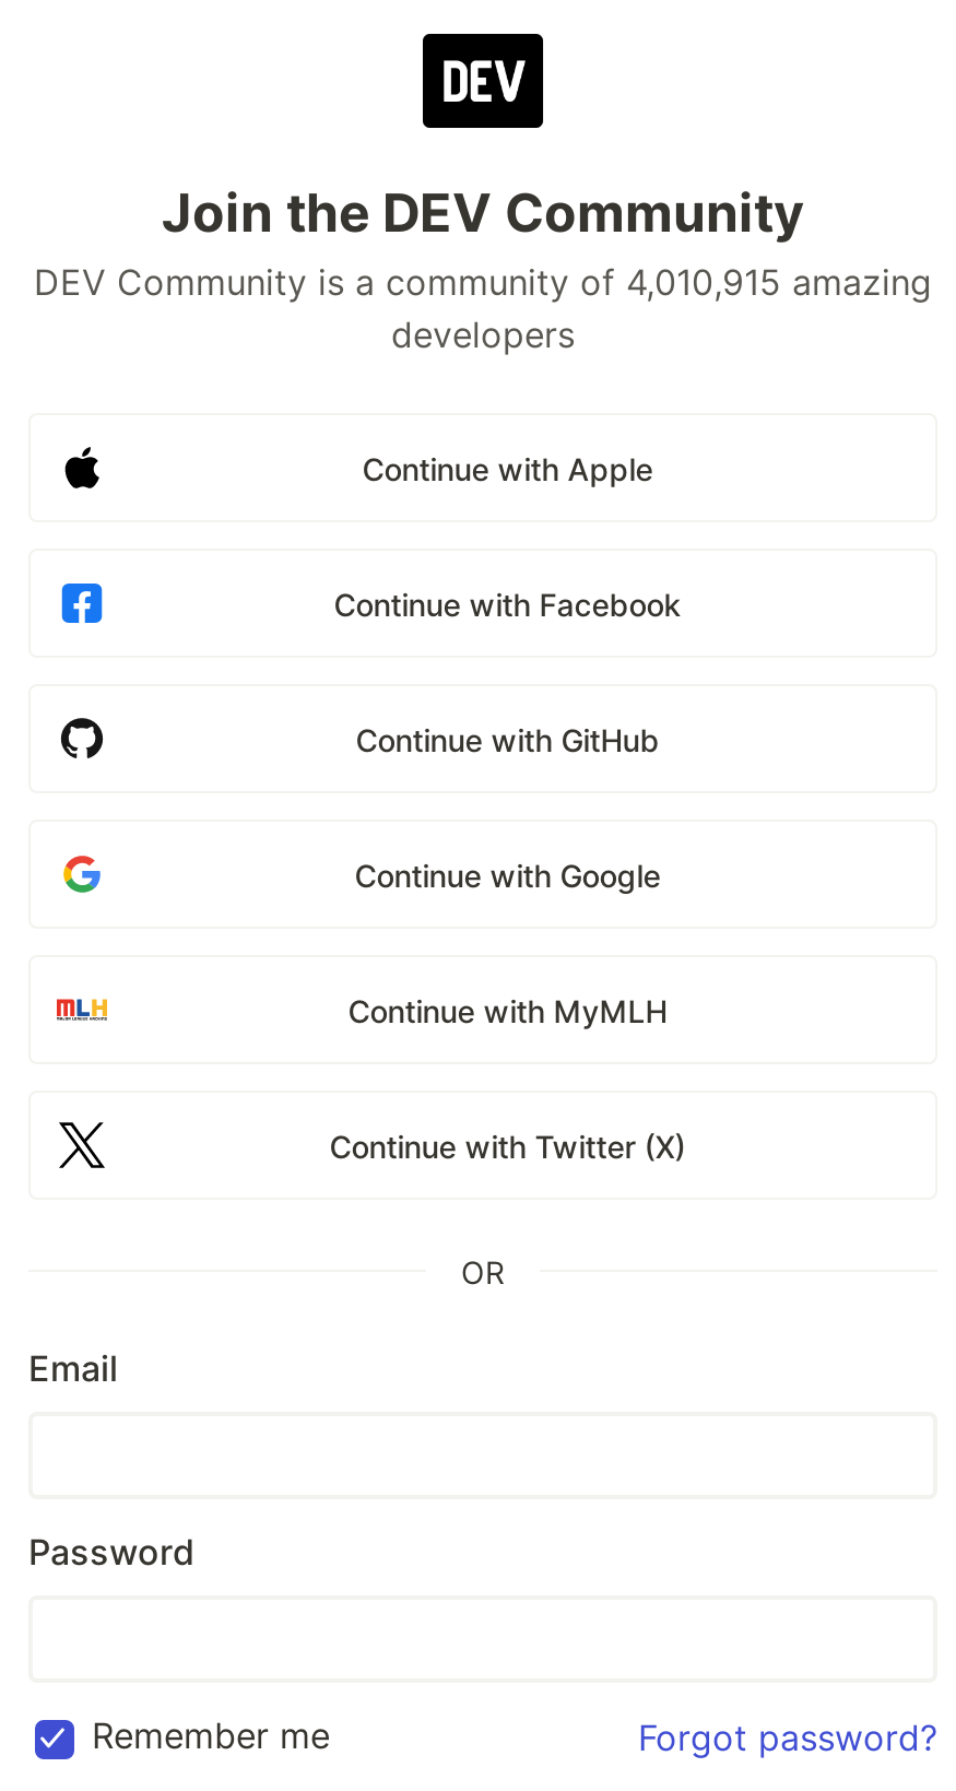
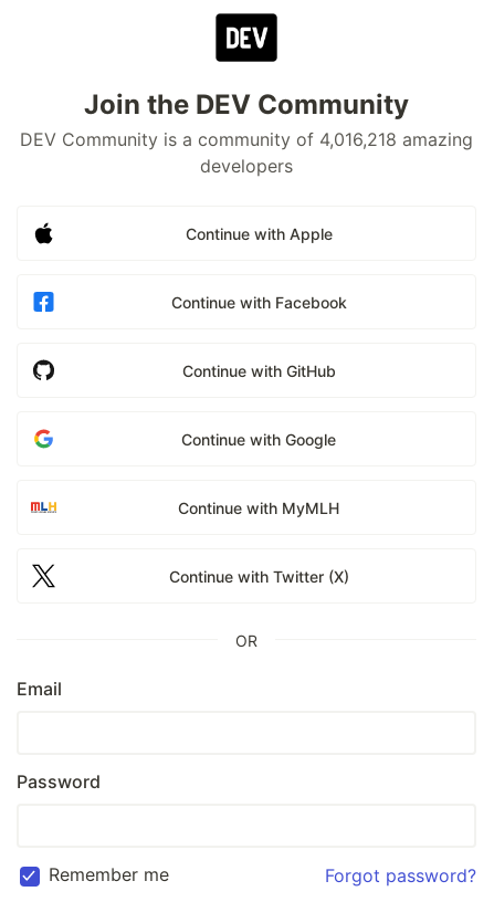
- DEV Community is a community of 4,010,915 amazing
+ DEV Community is a community of 4,016,218 amazing
